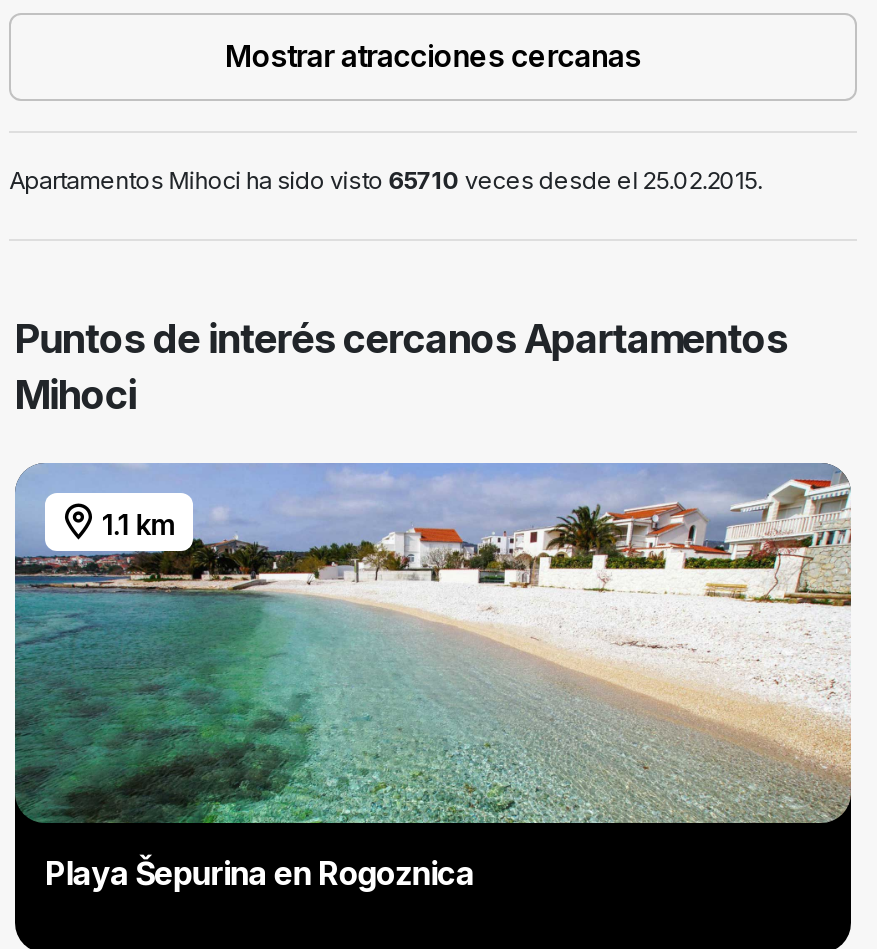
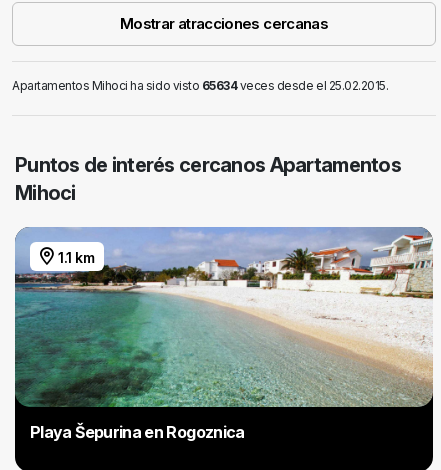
- Apartamentos Mihoci ha sido visto 65710 veces desde el 25.02.2015.
+ Apartamentos Mihoci ha sido visto 65634 veces desde el 25.02.2015.
